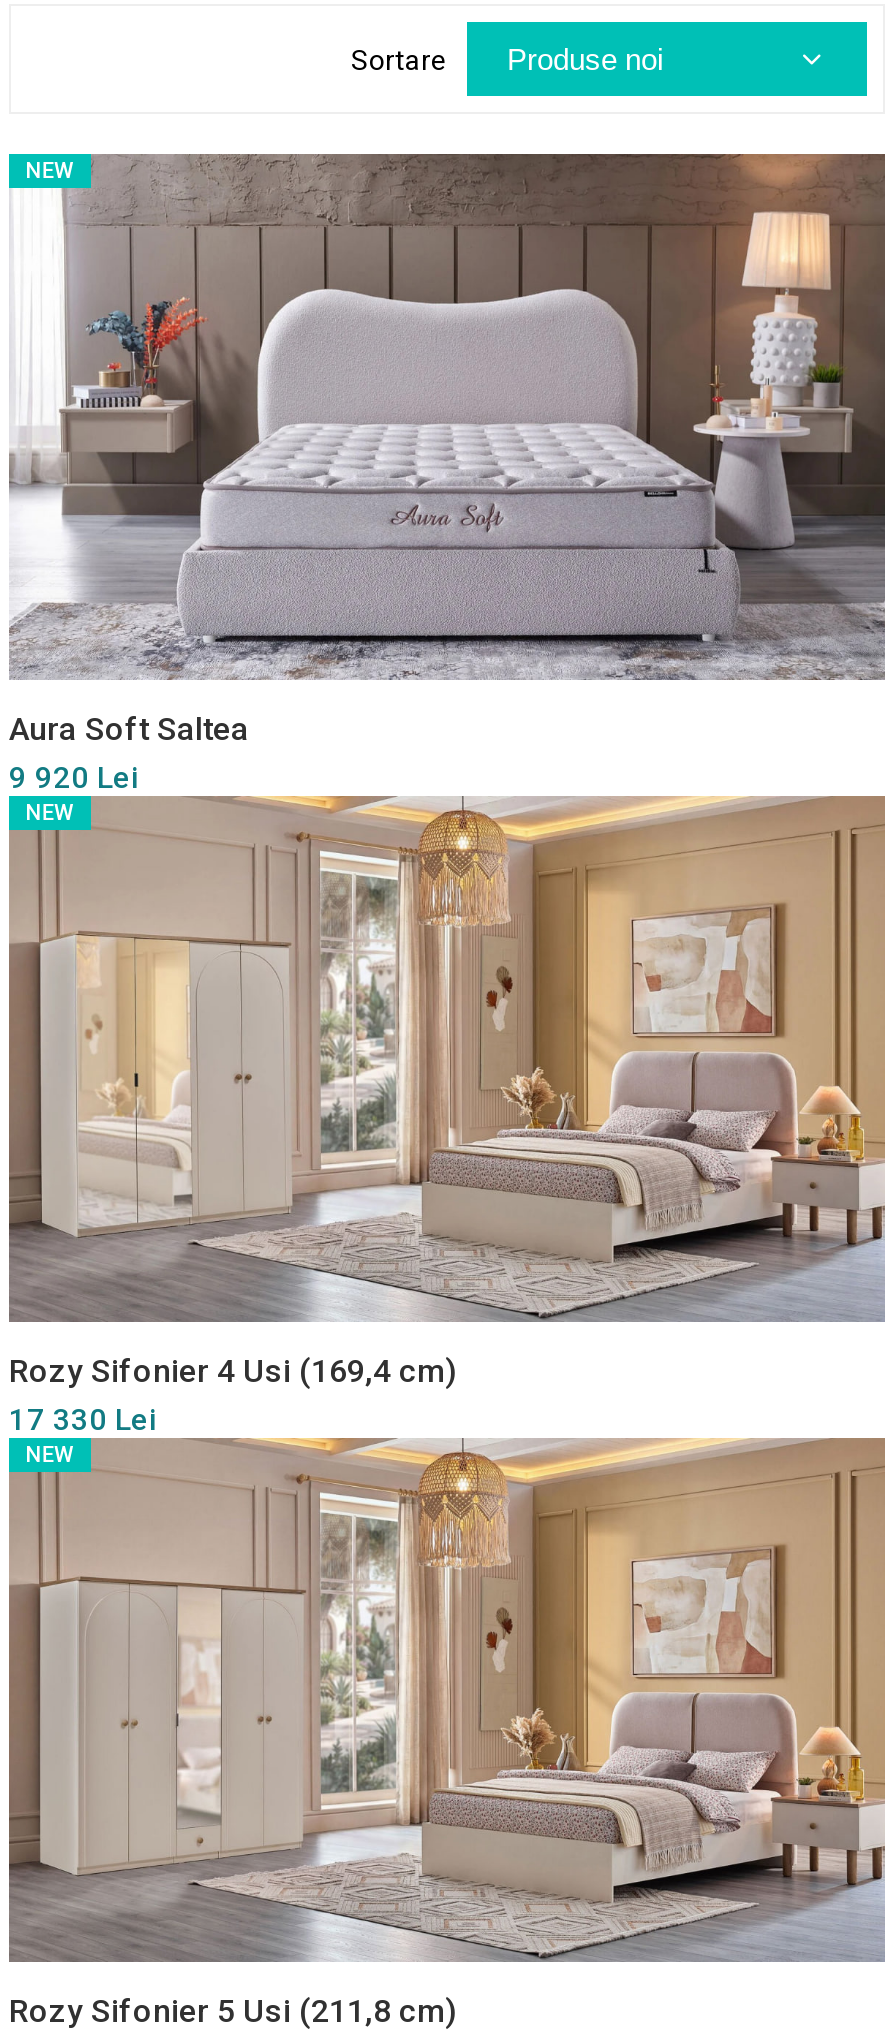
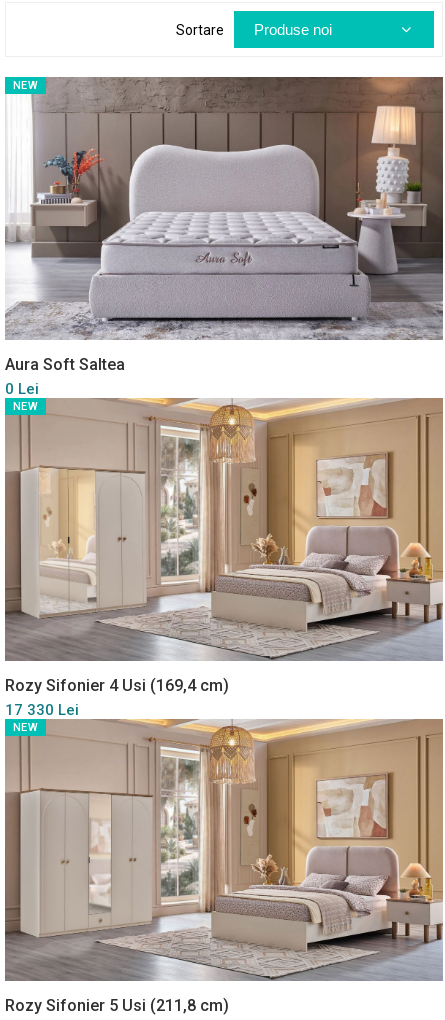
- 9 920 Lei
+ 0 Lei
